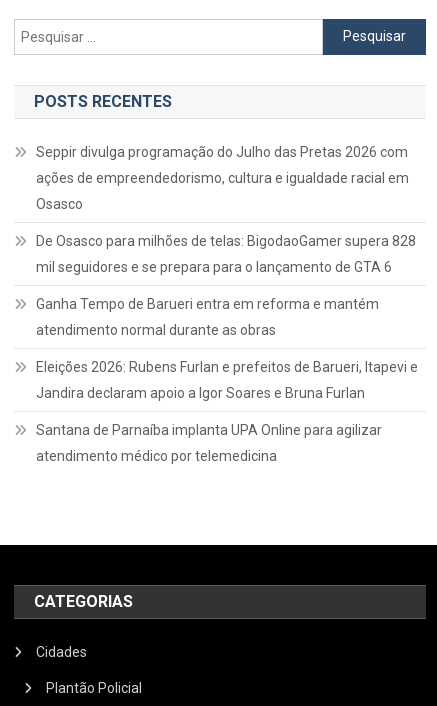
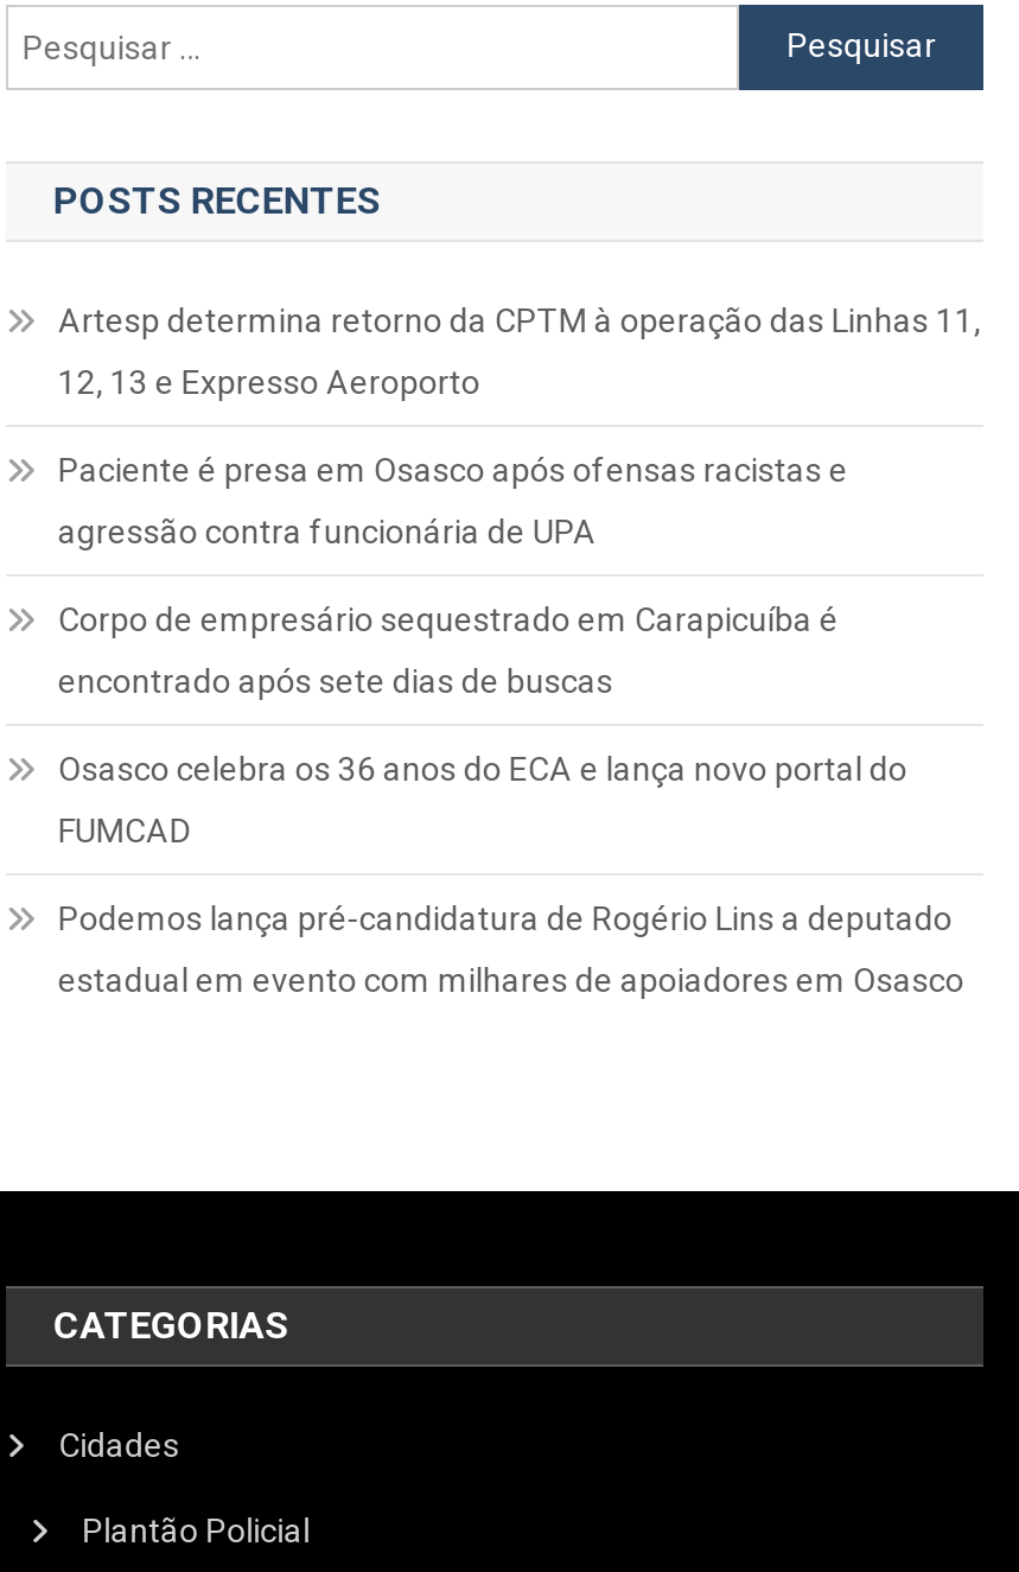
- Seppir divulga programação do Julho das Pretas 2026 com
- ações de empreendedorismo, cultura e igualdade racial em
- Osasco
- De Osasco para milhões de telas: BigodaoGamer supera 828
- mil seguidores e se prepara para o lançamento de GTA 6
- Ganha Tempo de Barueri entra em reforma e mantém
- atendimento normal durante as obras
- Eleições 2026: Rubens Furlan e prefeitos de Barueri, Itapevi e
- Jandira declaram apoio a Igor Soares e Bruna Furlan
- Santana de Parnaíba implanta UPA Online para agilizar
- atendimento médico por telemedicina
+ Artesp determina retorno da CPTM à operação das Linhas 11,
+ 12, 13 e Expresso Aeroporto
+ Paciente é presa em Osasco após ofensas racistas e
+ agressão contra funcionária de UPA
+ Corpo de empresário sequestrado em Carapicuíba é
+ encontrado após sete dias de buscas
+ Osasco celebra os 36 anos do ECA e lança novo portal do
+ FUMCAD
+ Podemos lança pré-candidatura de Rogério Lins a deputado
+ estadual em evento com milhares de apoiadores em Osasco
